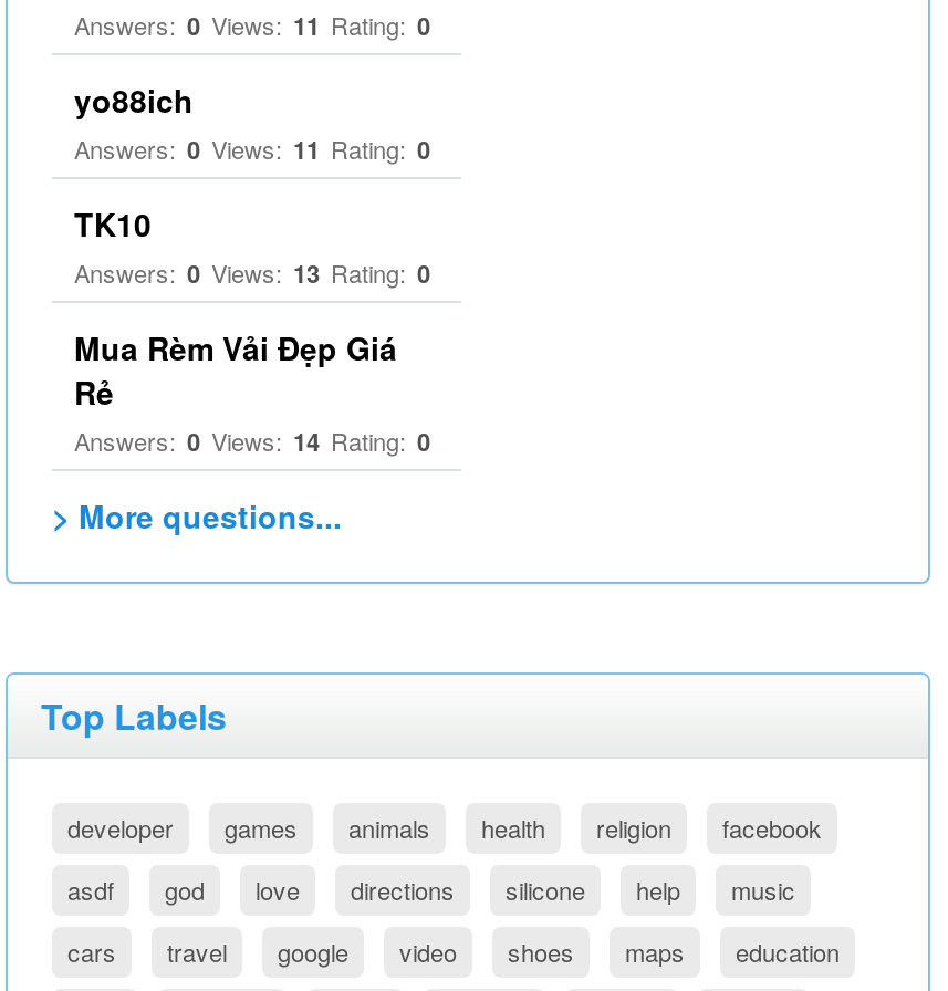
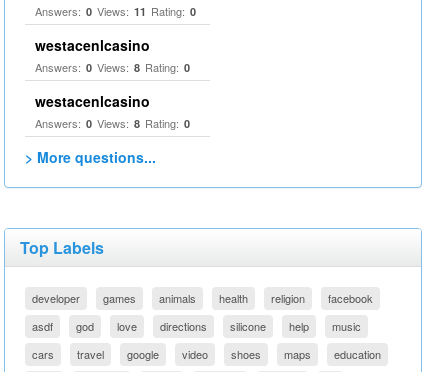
- yo88ich
- Answers: 0 Views: 11 Rating: 0
- TK10
- Answers: 0 Views: 13 Rating: 0
- Mua Rèm Vải Đẹp Giá
- Rẻ
- Answers: 0 Views: 14 Rating: 0
+ westacenlcasino
+ Answers: 0 Views: 8 Rating: 0
+ westacenlcasino
+ Answers: 0 Views: 8 Rating: 0
